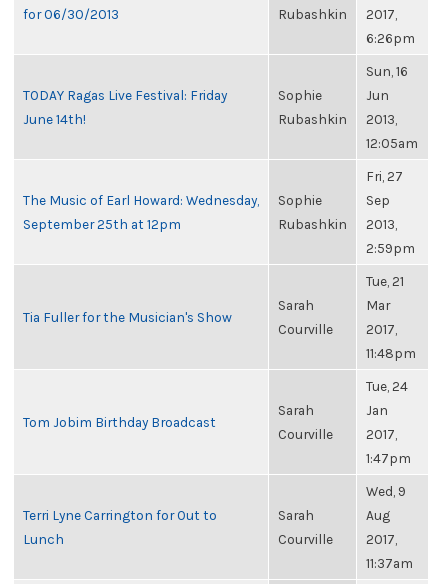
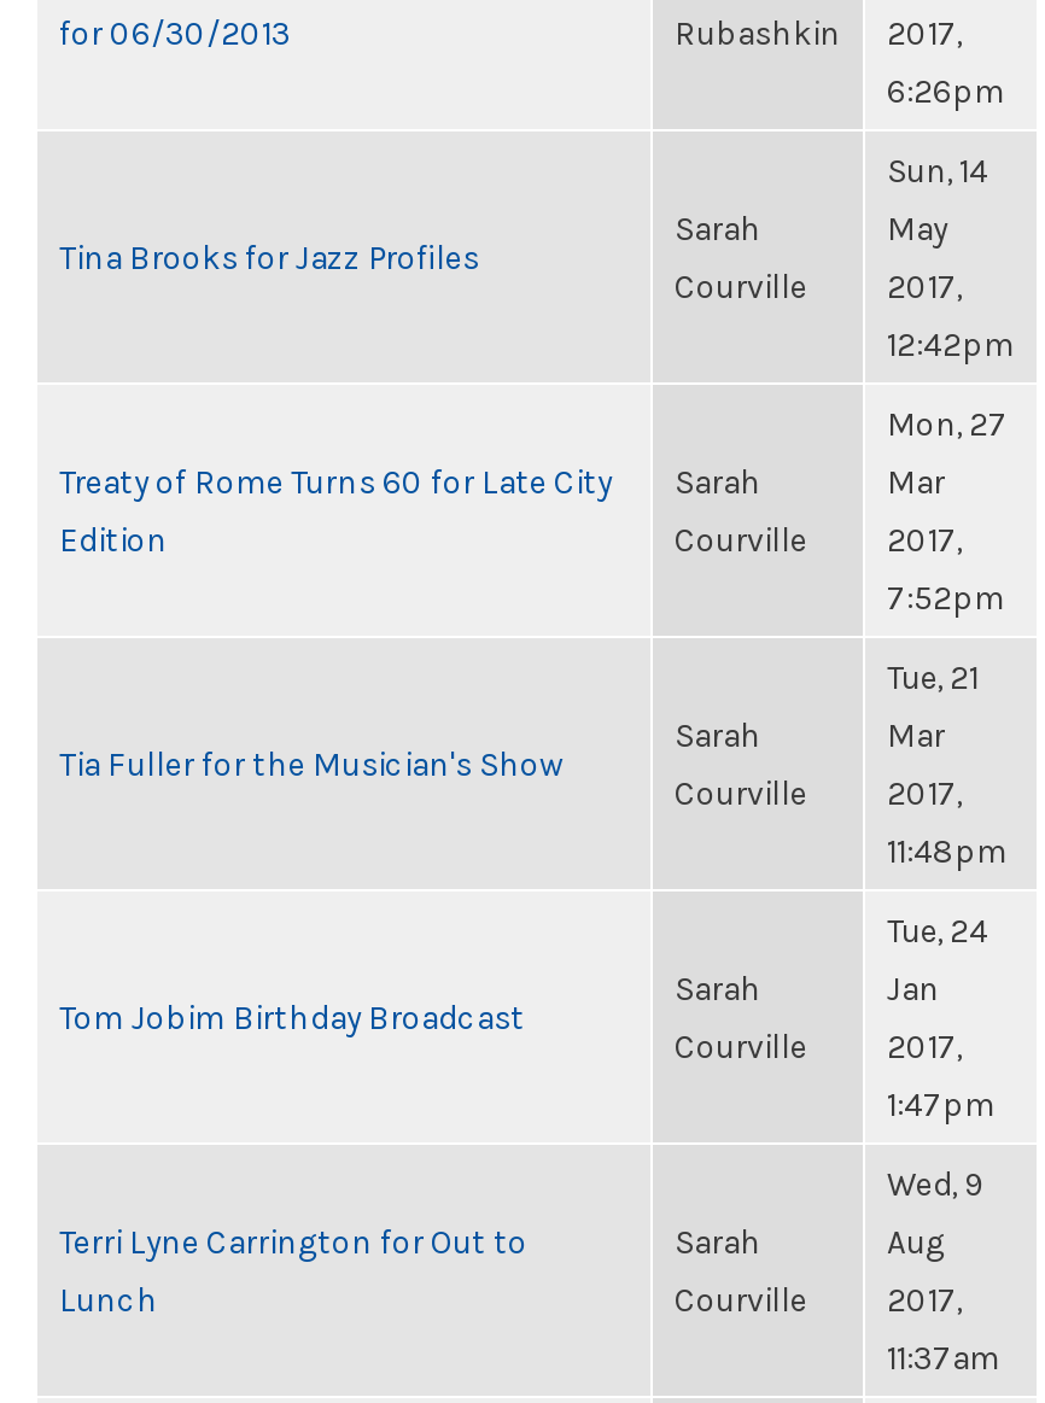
- Sun, 16
- Jun
- 2013,
- 12:05am
+ Sun, 14
+ May
+ 2017,
+ 12:42pm

- TODAY Ragas Live Festival: Friday
- June 14th!
+ Tina Brooks for Jazz Profiles

- Sophie
- Rubashkin
+ Sarah
+ Courville

- Fri, 27
- Sep
- 2013,
- 2:59pm
+ Mon, 27
+ Mar
+ 2017,
+ 7:52pm

- The Music of Earl Howard: Wednesday,
- September 25th at 12pm
+ Treaty of Rome Turns 60 for Late City
+ Edition

- Sophie
- Rubashkin
+ Sarah
+ Courville
